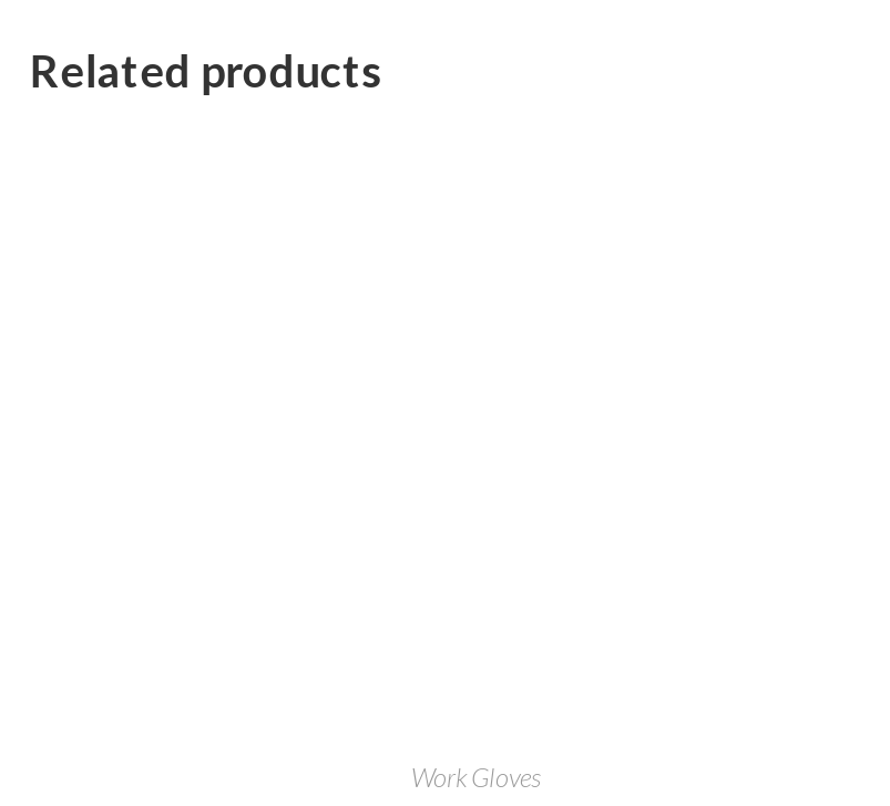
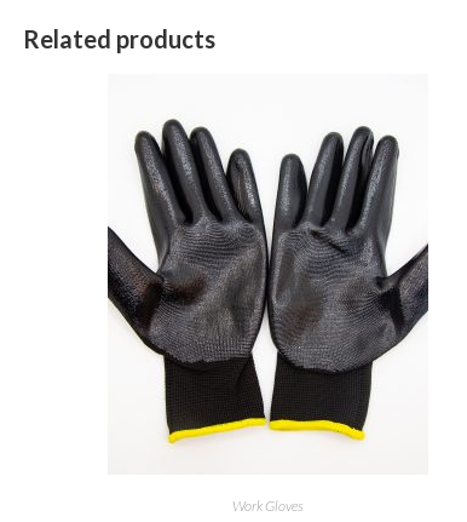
+ [image]
